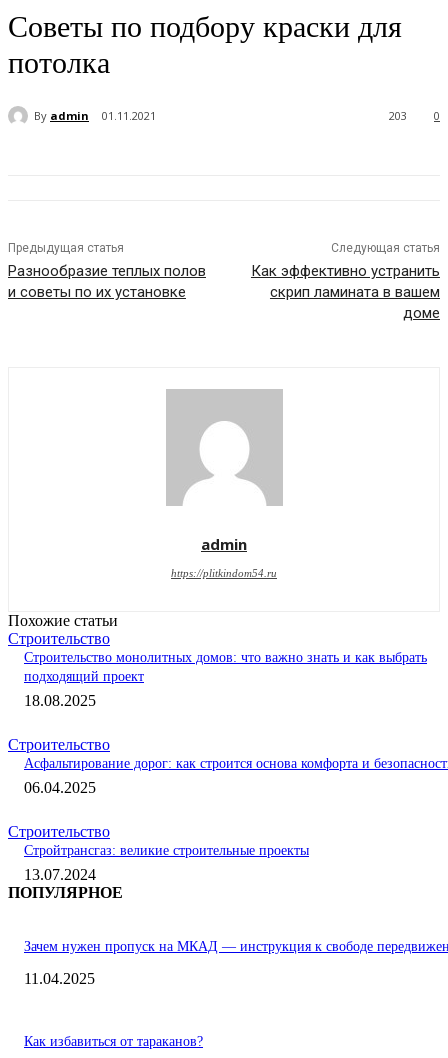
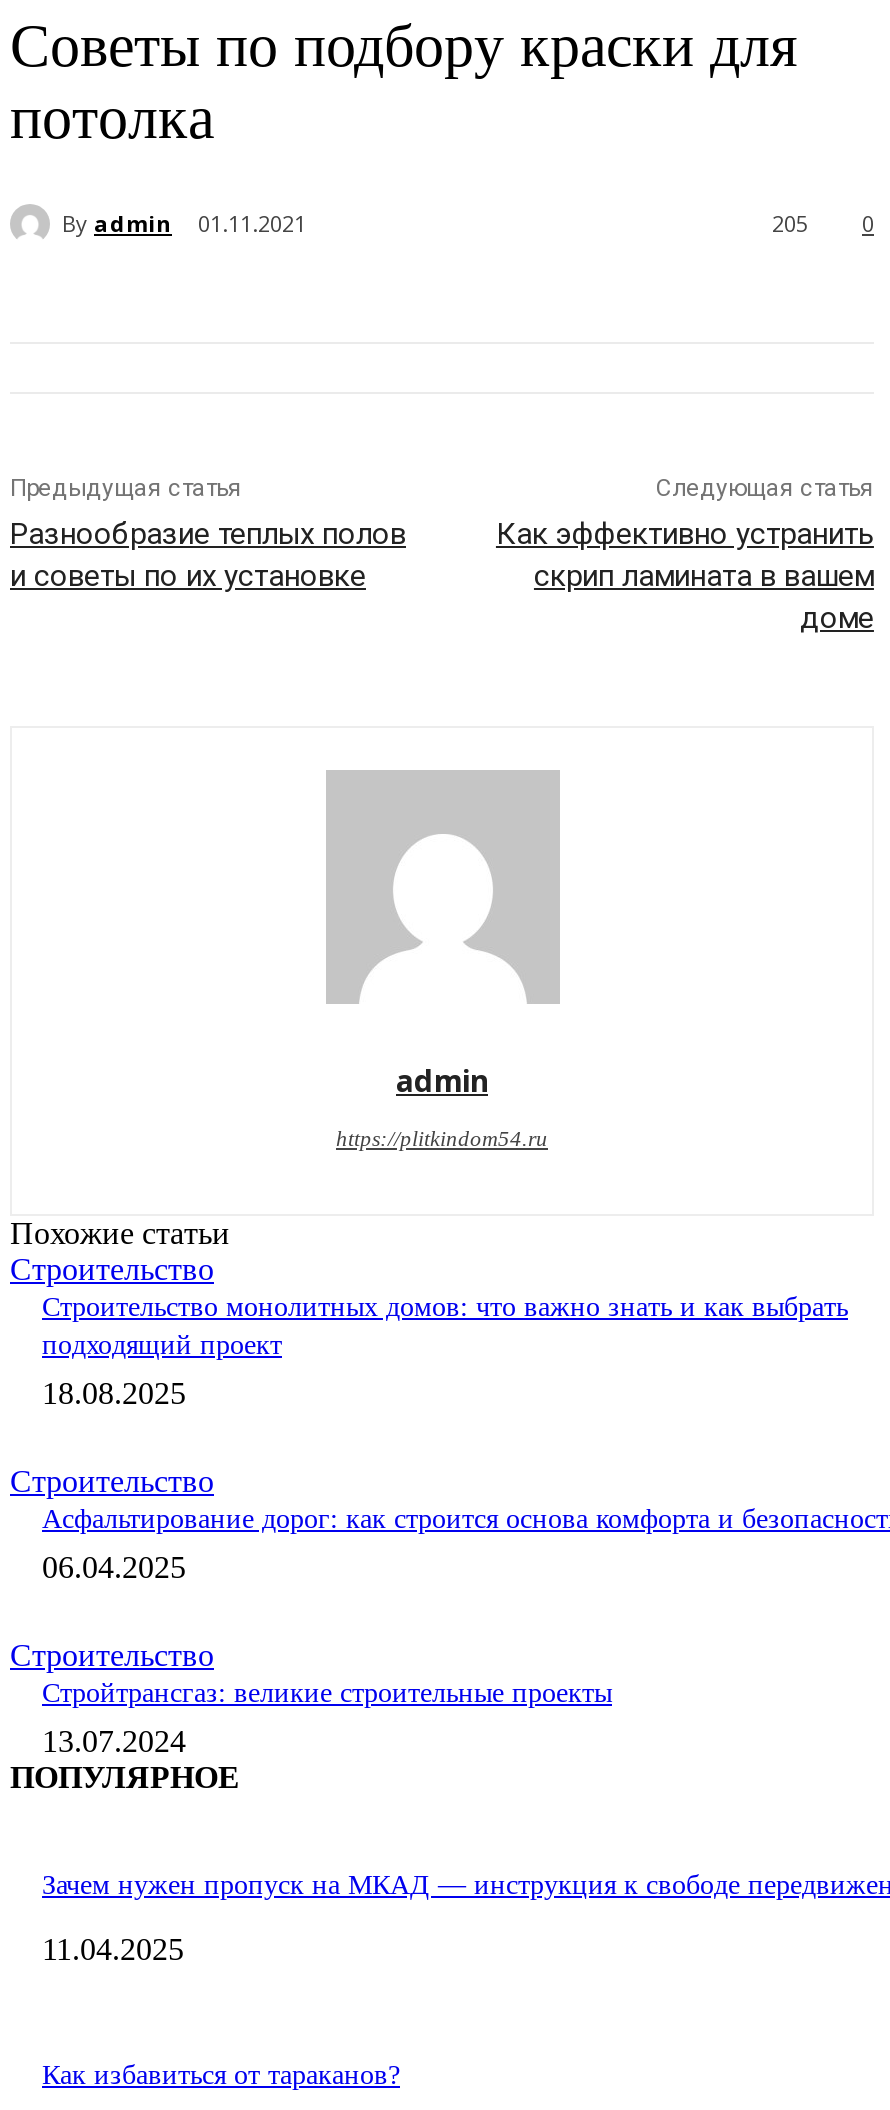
- 203 0
+ 205 0
